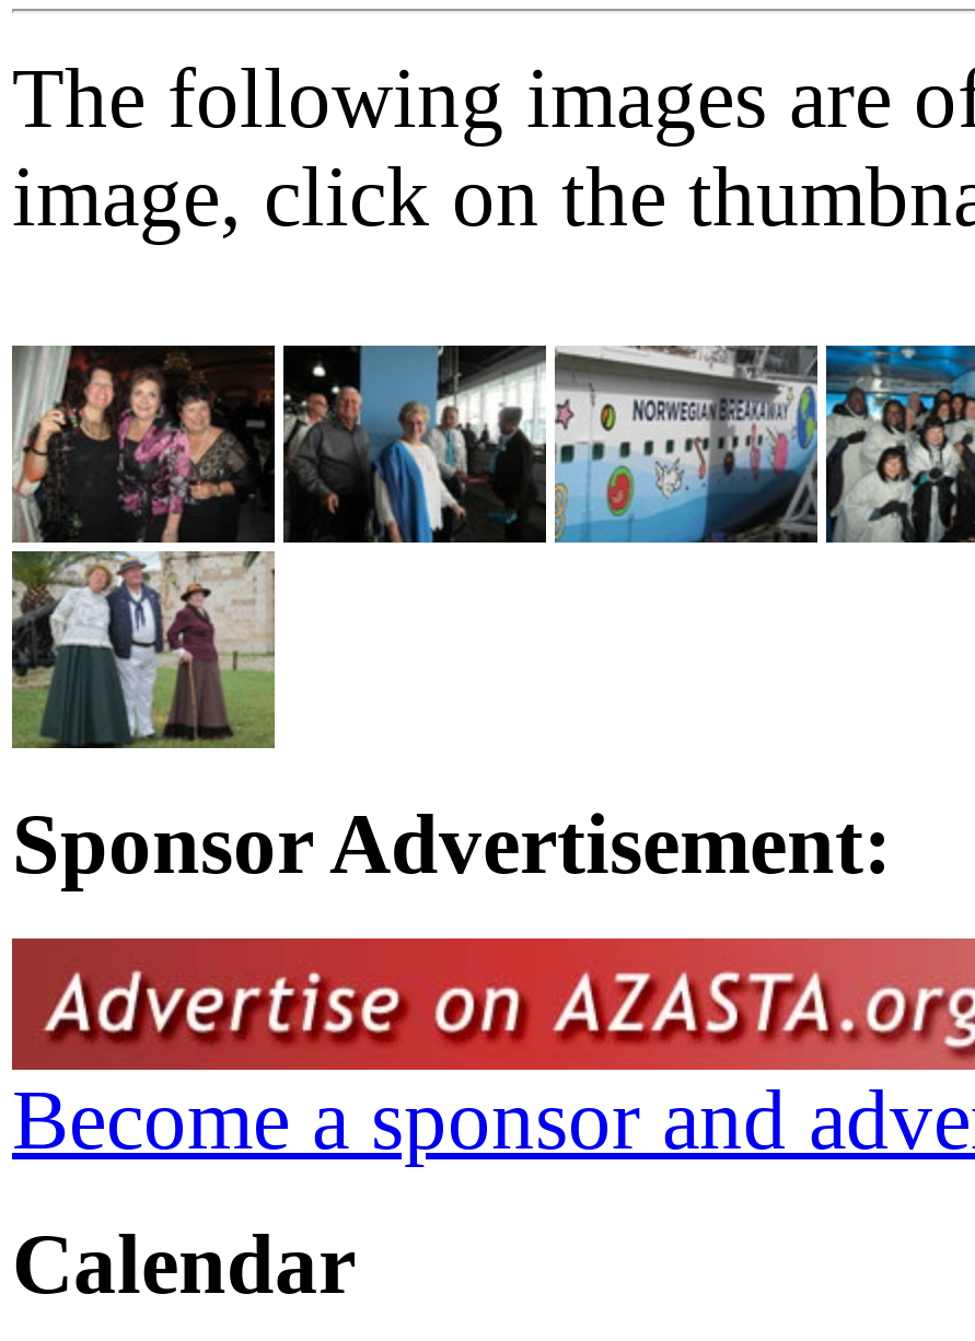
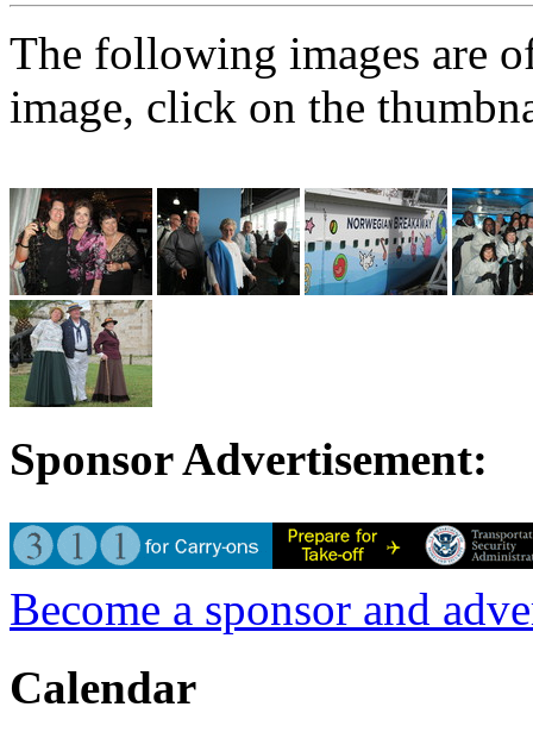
- [image]
+ [image]
